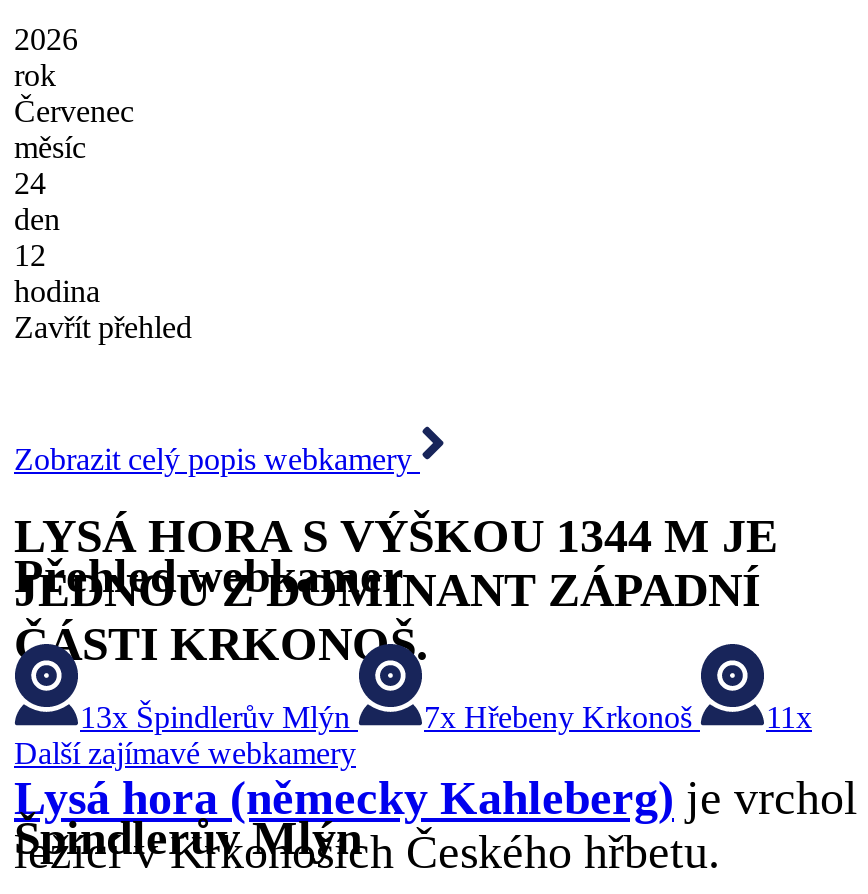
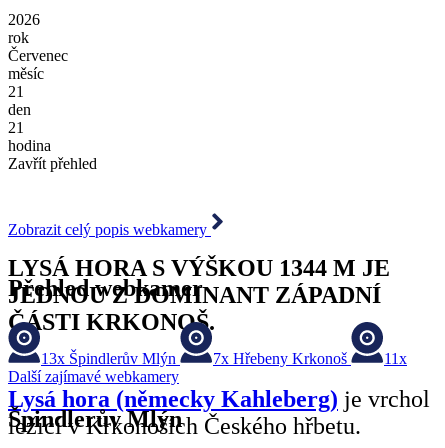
- 24
+ 21

- 12
+ 21
